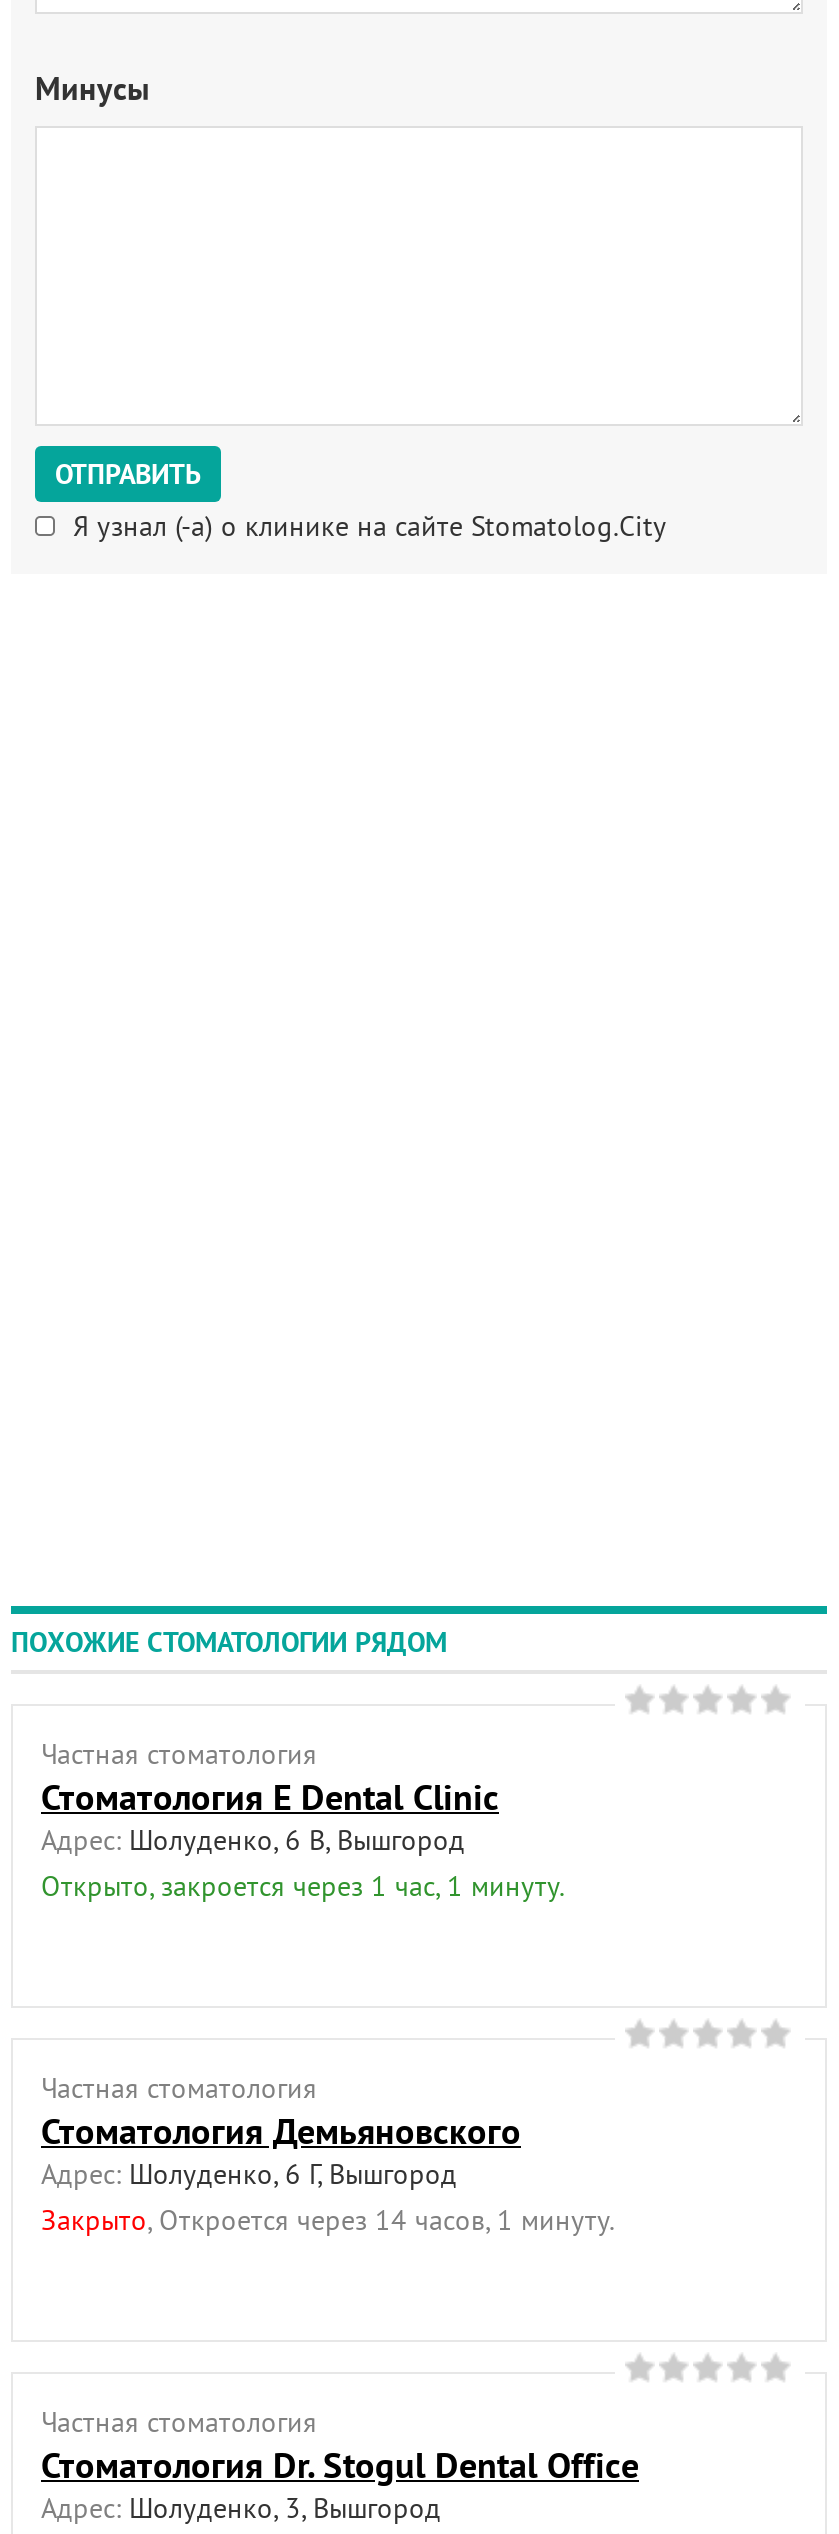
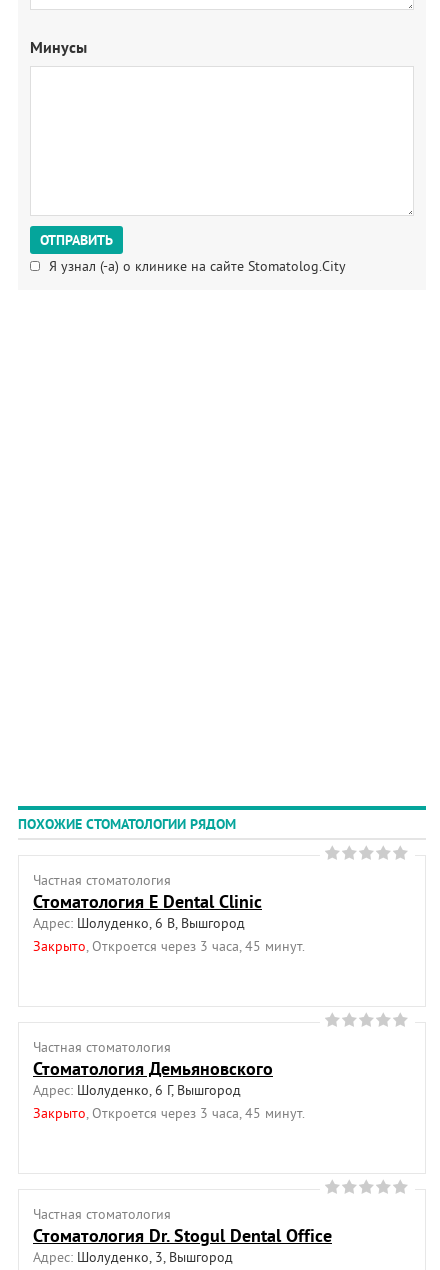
- Открыто, закроется через 1 час, 1 минуту.
+ Закрыто, Откроется через 3 часа, 45 минут.

- Закрыто, Откроется через 14 часов, 1 минуту.
+ Закрыто, Откроется через 3 часа, 45 минут.
